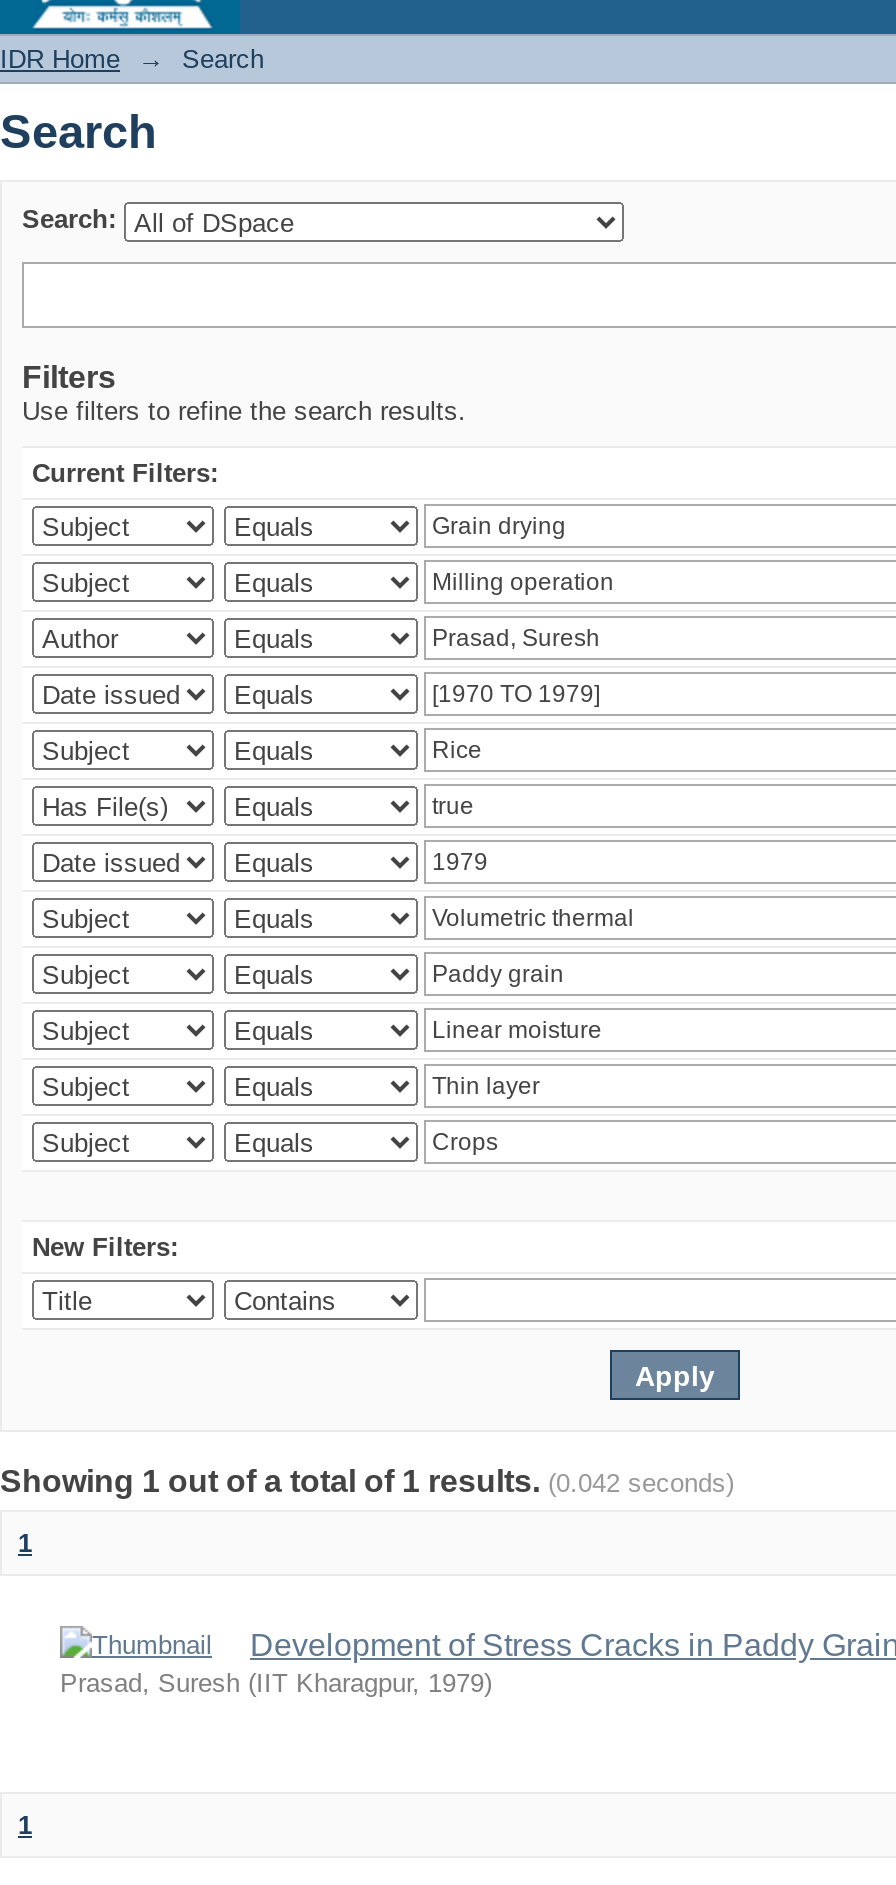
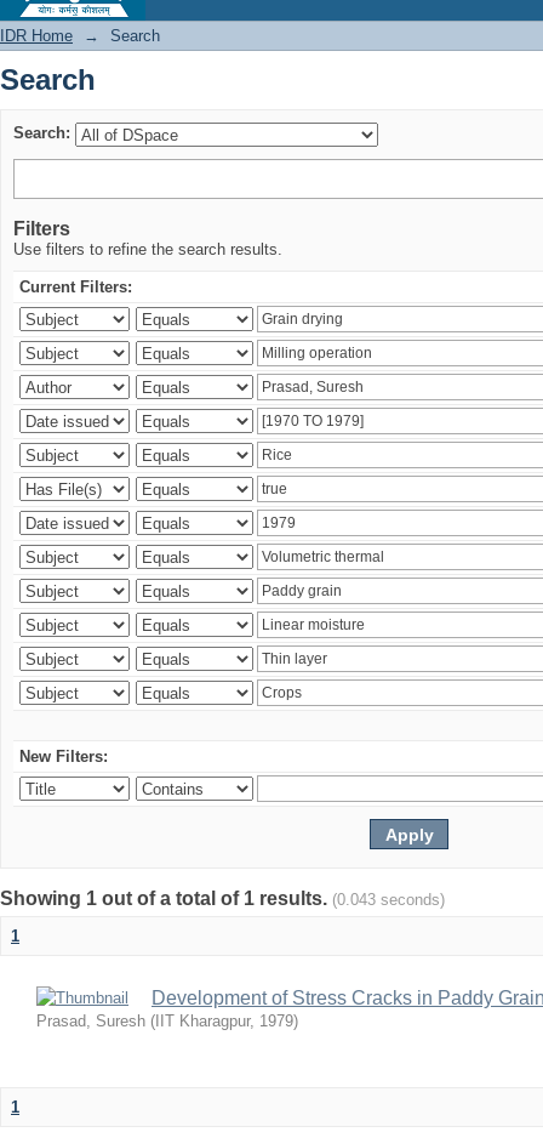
- Showing 1 out of a total of 1 results. (0.042 seconds)
+ Showing 1 out of a total of 1 results. (0.043 seconds)
